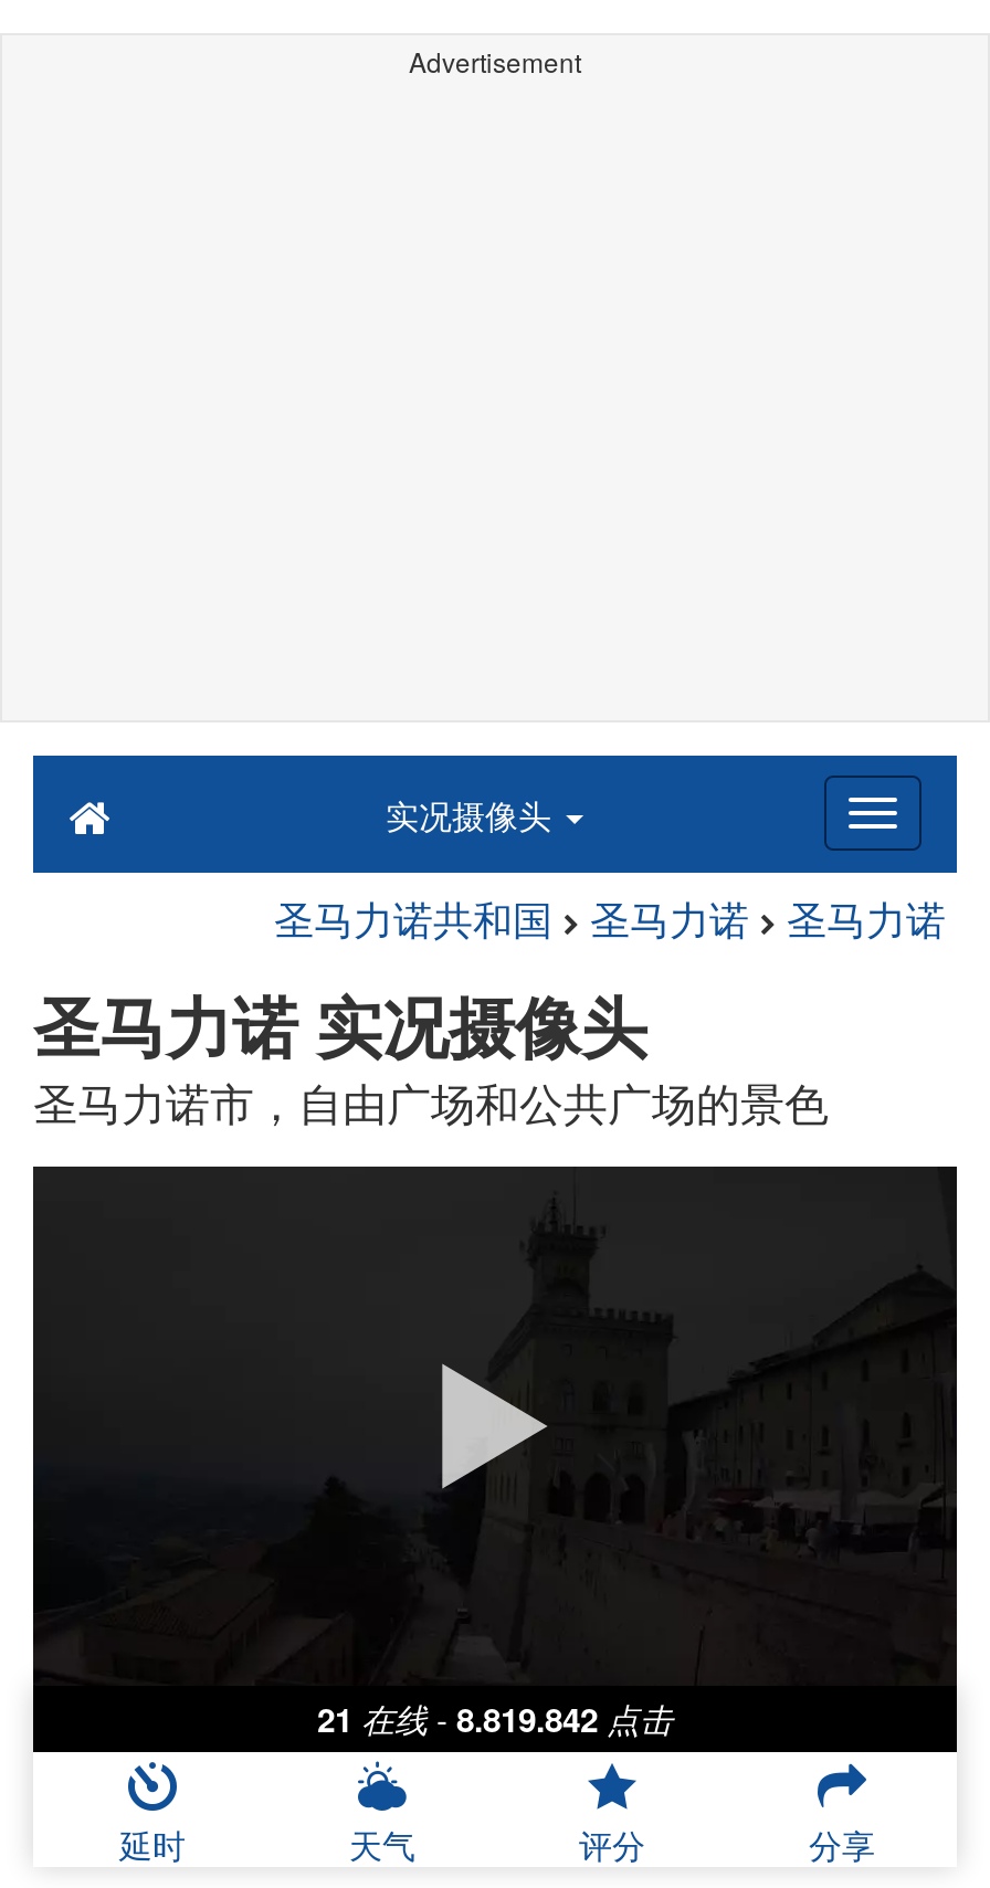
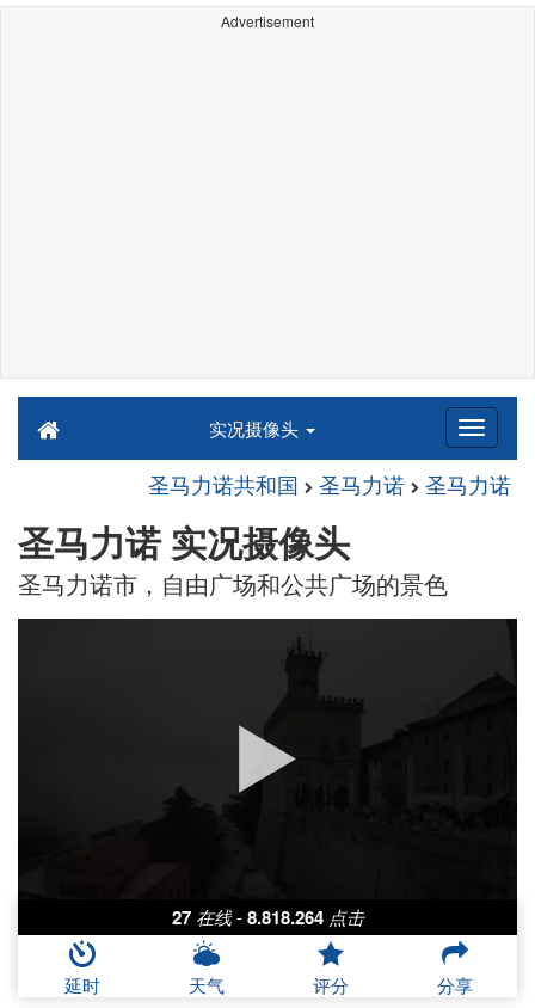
- 21 在线 - 8.819.842 点击
+ 27 在线 - 8.818.264 点击
